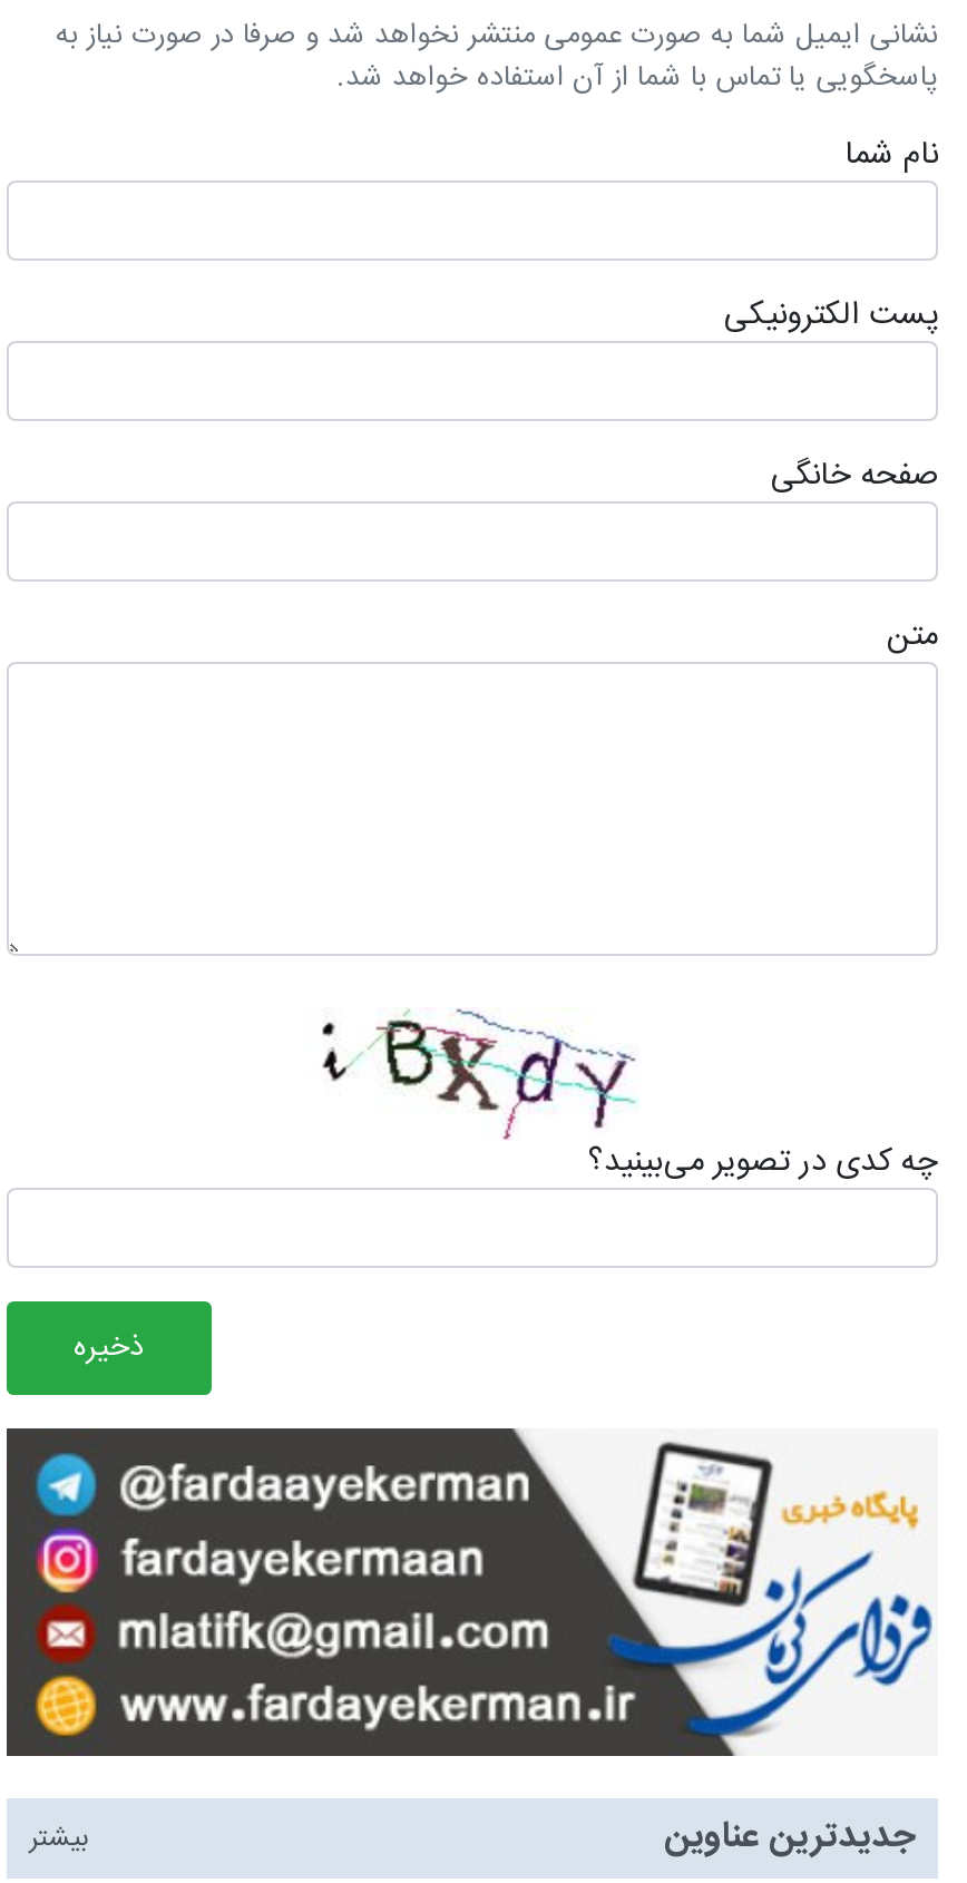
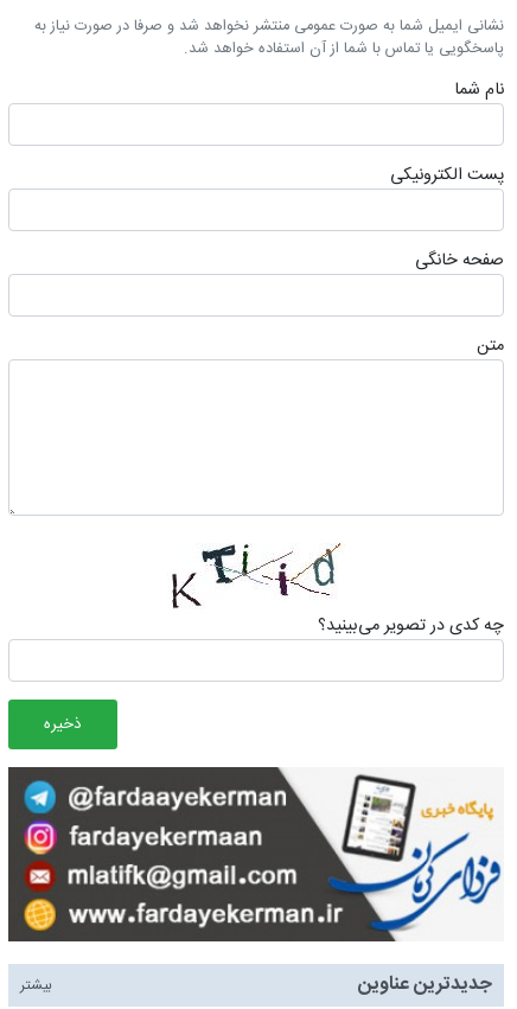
- [image]
+ [image]
